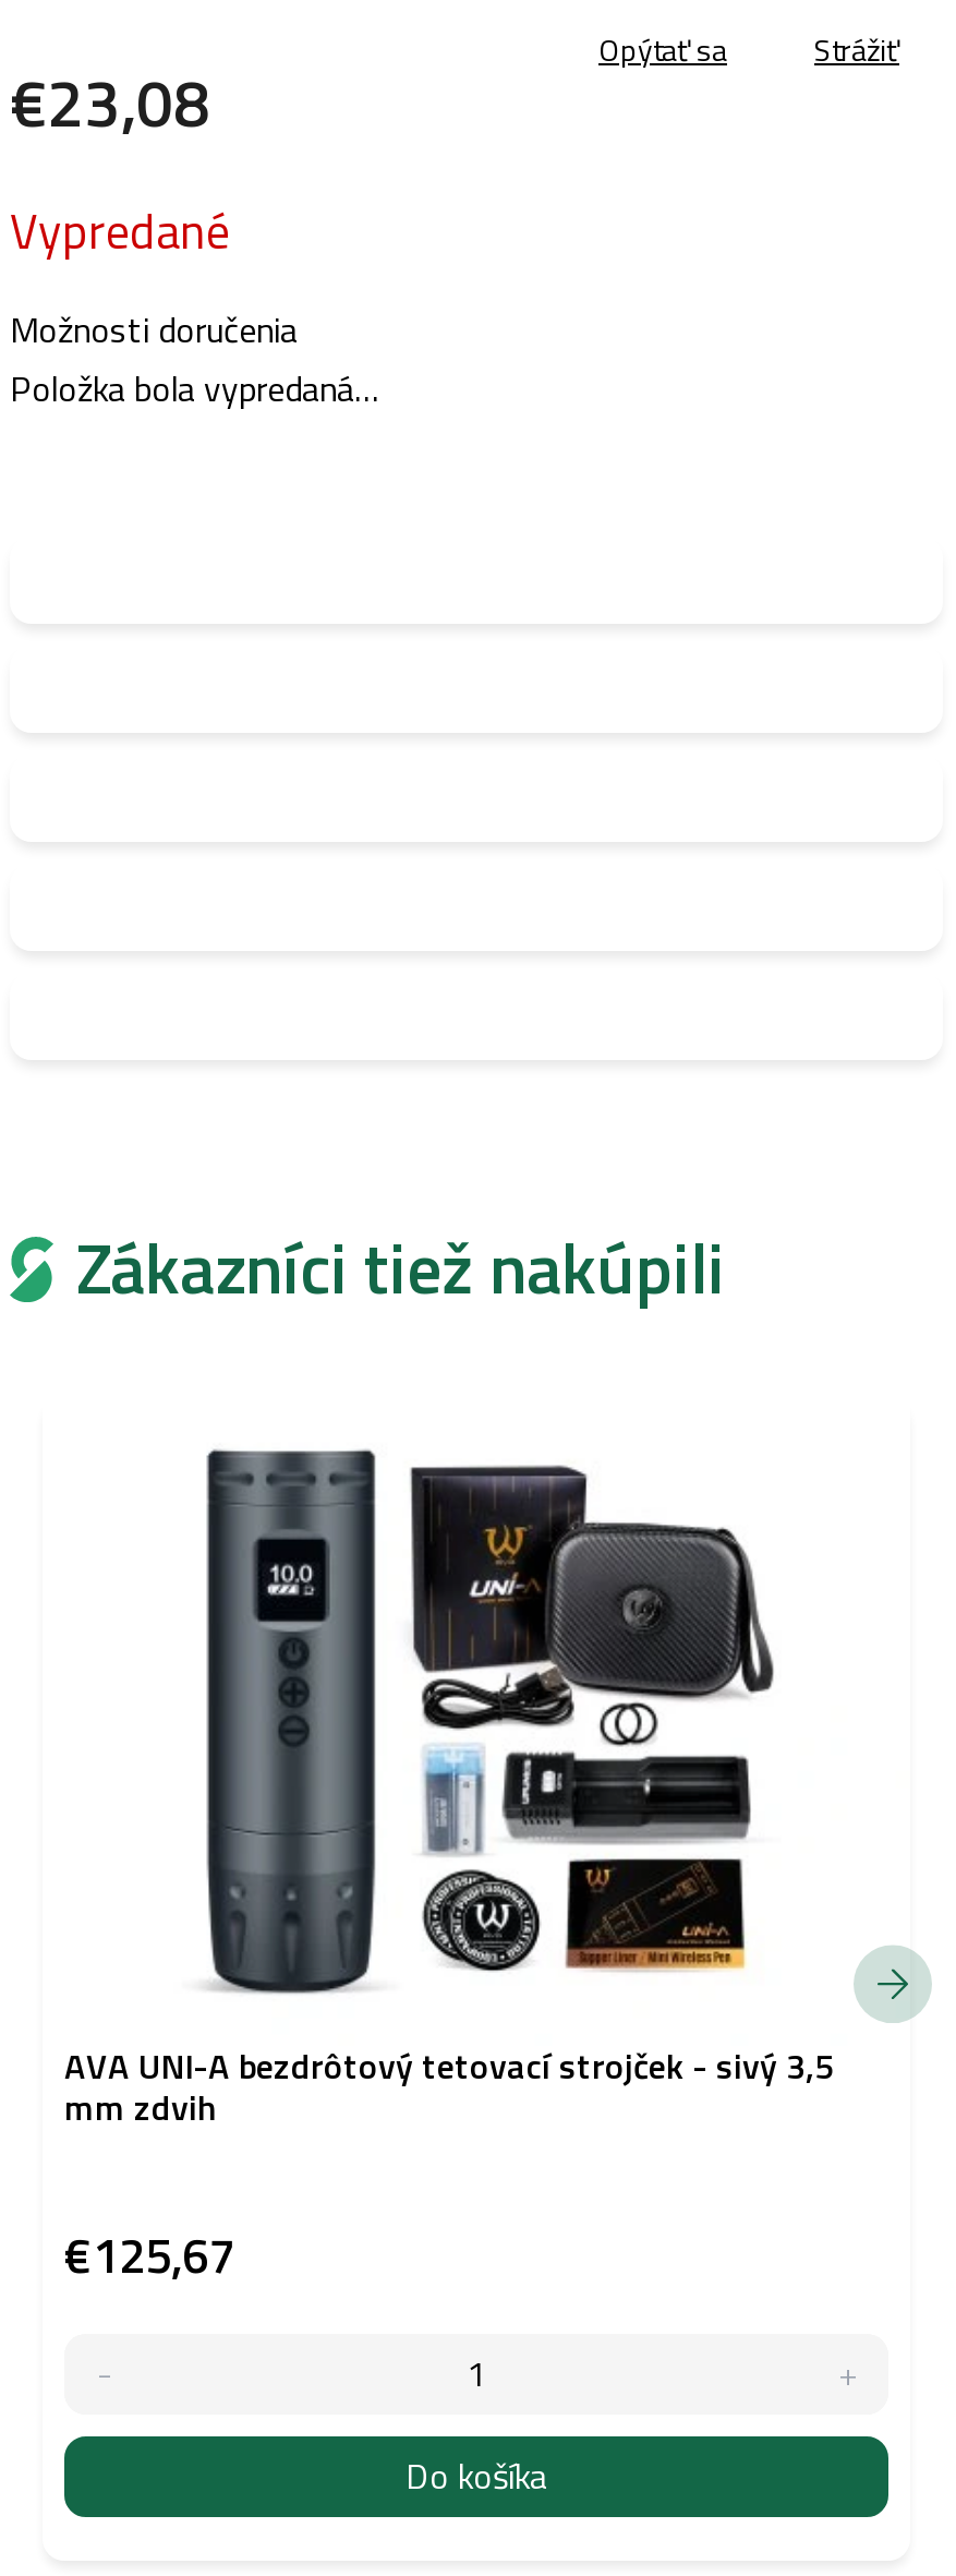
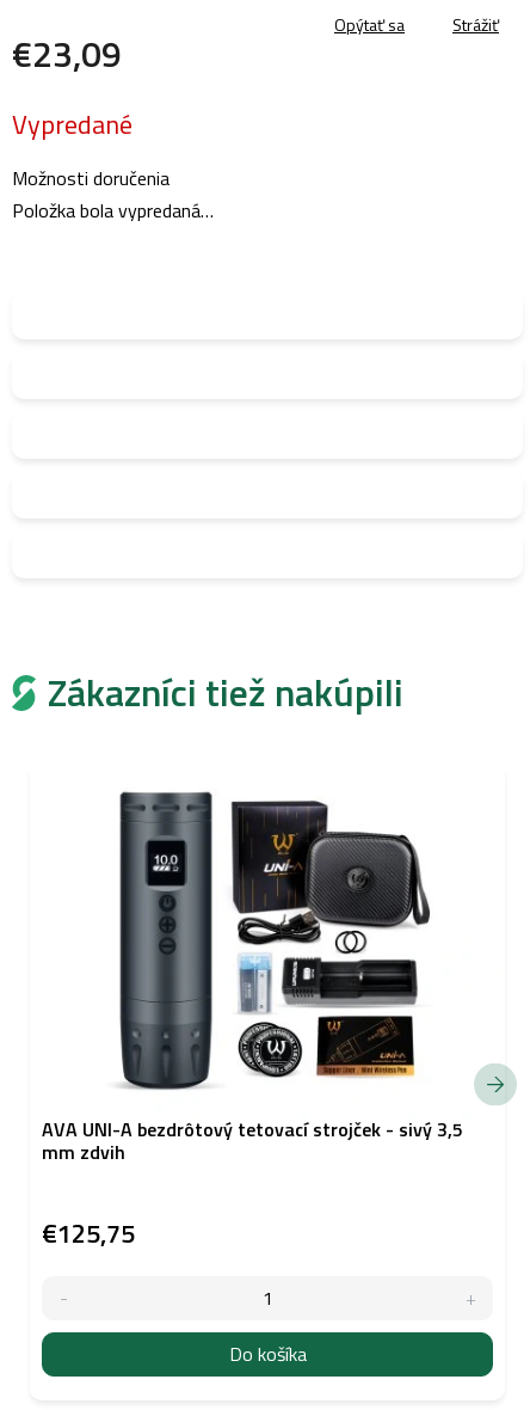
- €23,08
+ €23,09

- €125,67
+ €125,75
